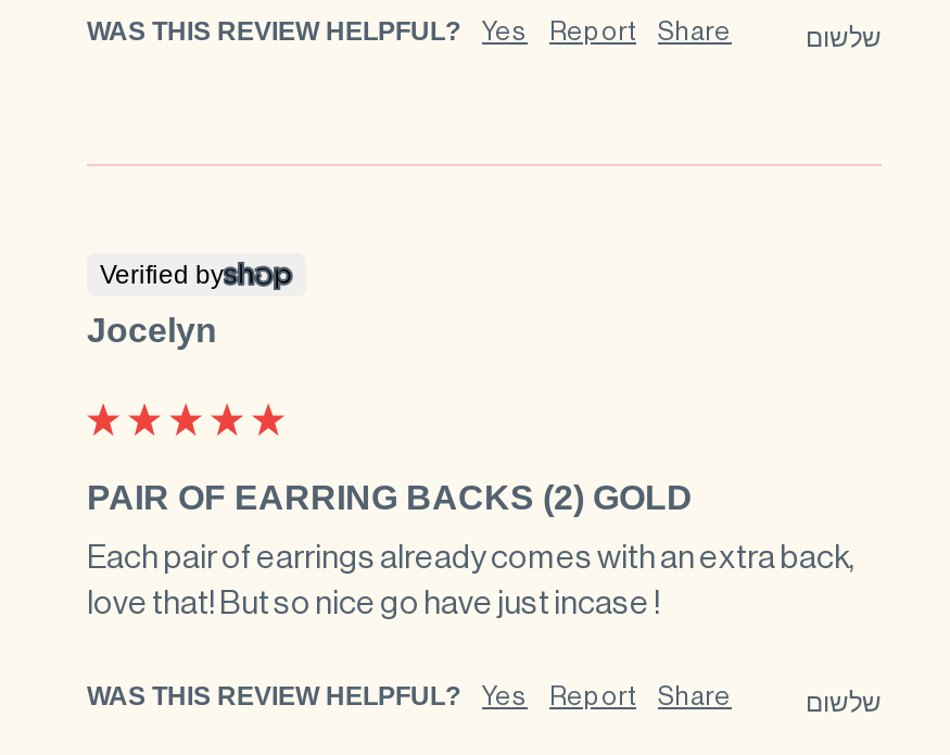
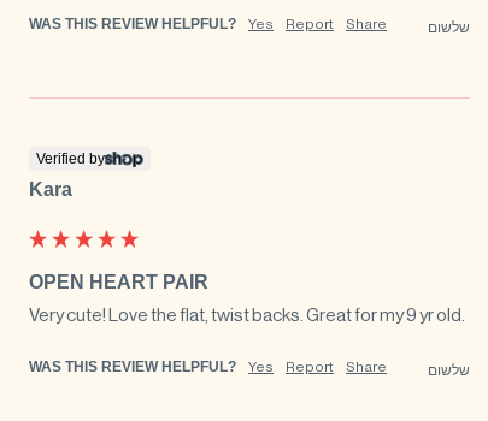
- Jocelyn
+ Kara

- PAIR OF EARRING BACKS (2) GOLD
+ OPEN HEART PAIR

- Each pair of earrings already comes with an extra back,
- love that! But so nice go have just incase !
+ Very cute! Love the flat, twist backs. Great for my 9 yr old.
